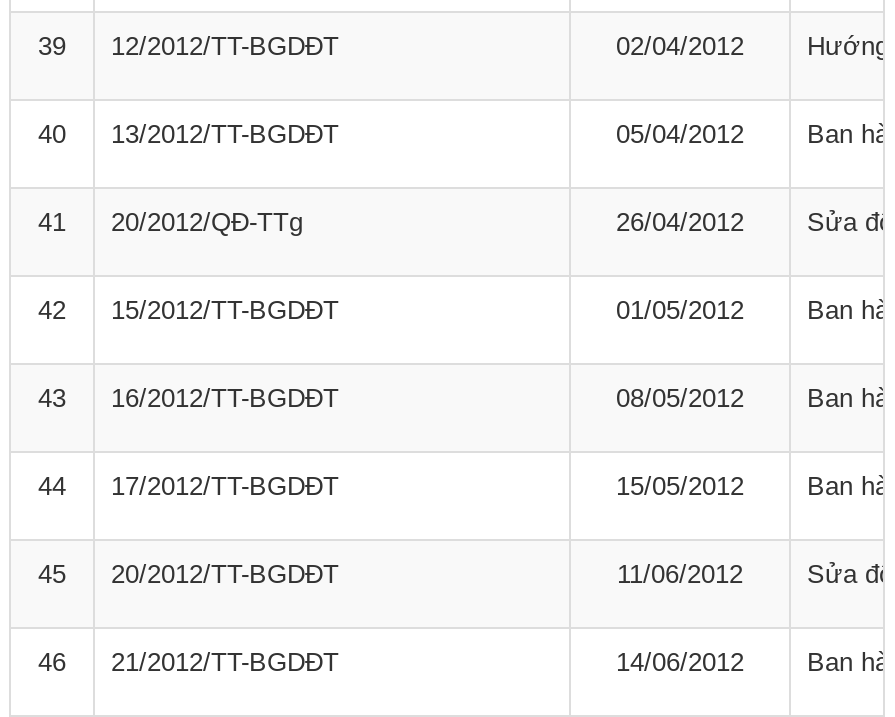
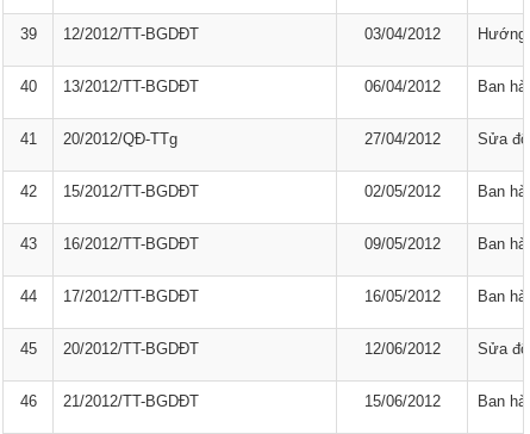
- 02/04/2012
+ 03/04/2012

- 05/04/2012
+ 06/04/2012

- 26/04/2012
+ 27/04/2012

- 01/05/2012
+ 02/05/2012

- 08/05/2012
+ 09/05/2012

- 15/05/2012
+ 16/05/2012

- 11/06/2012
+ 12/06/2012

- 14/06/2012
+ 15/06/2012
